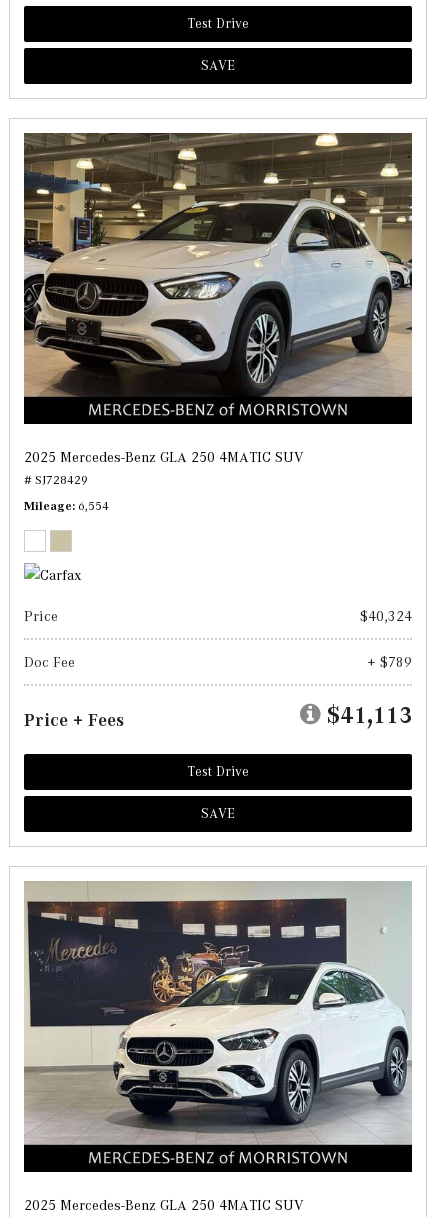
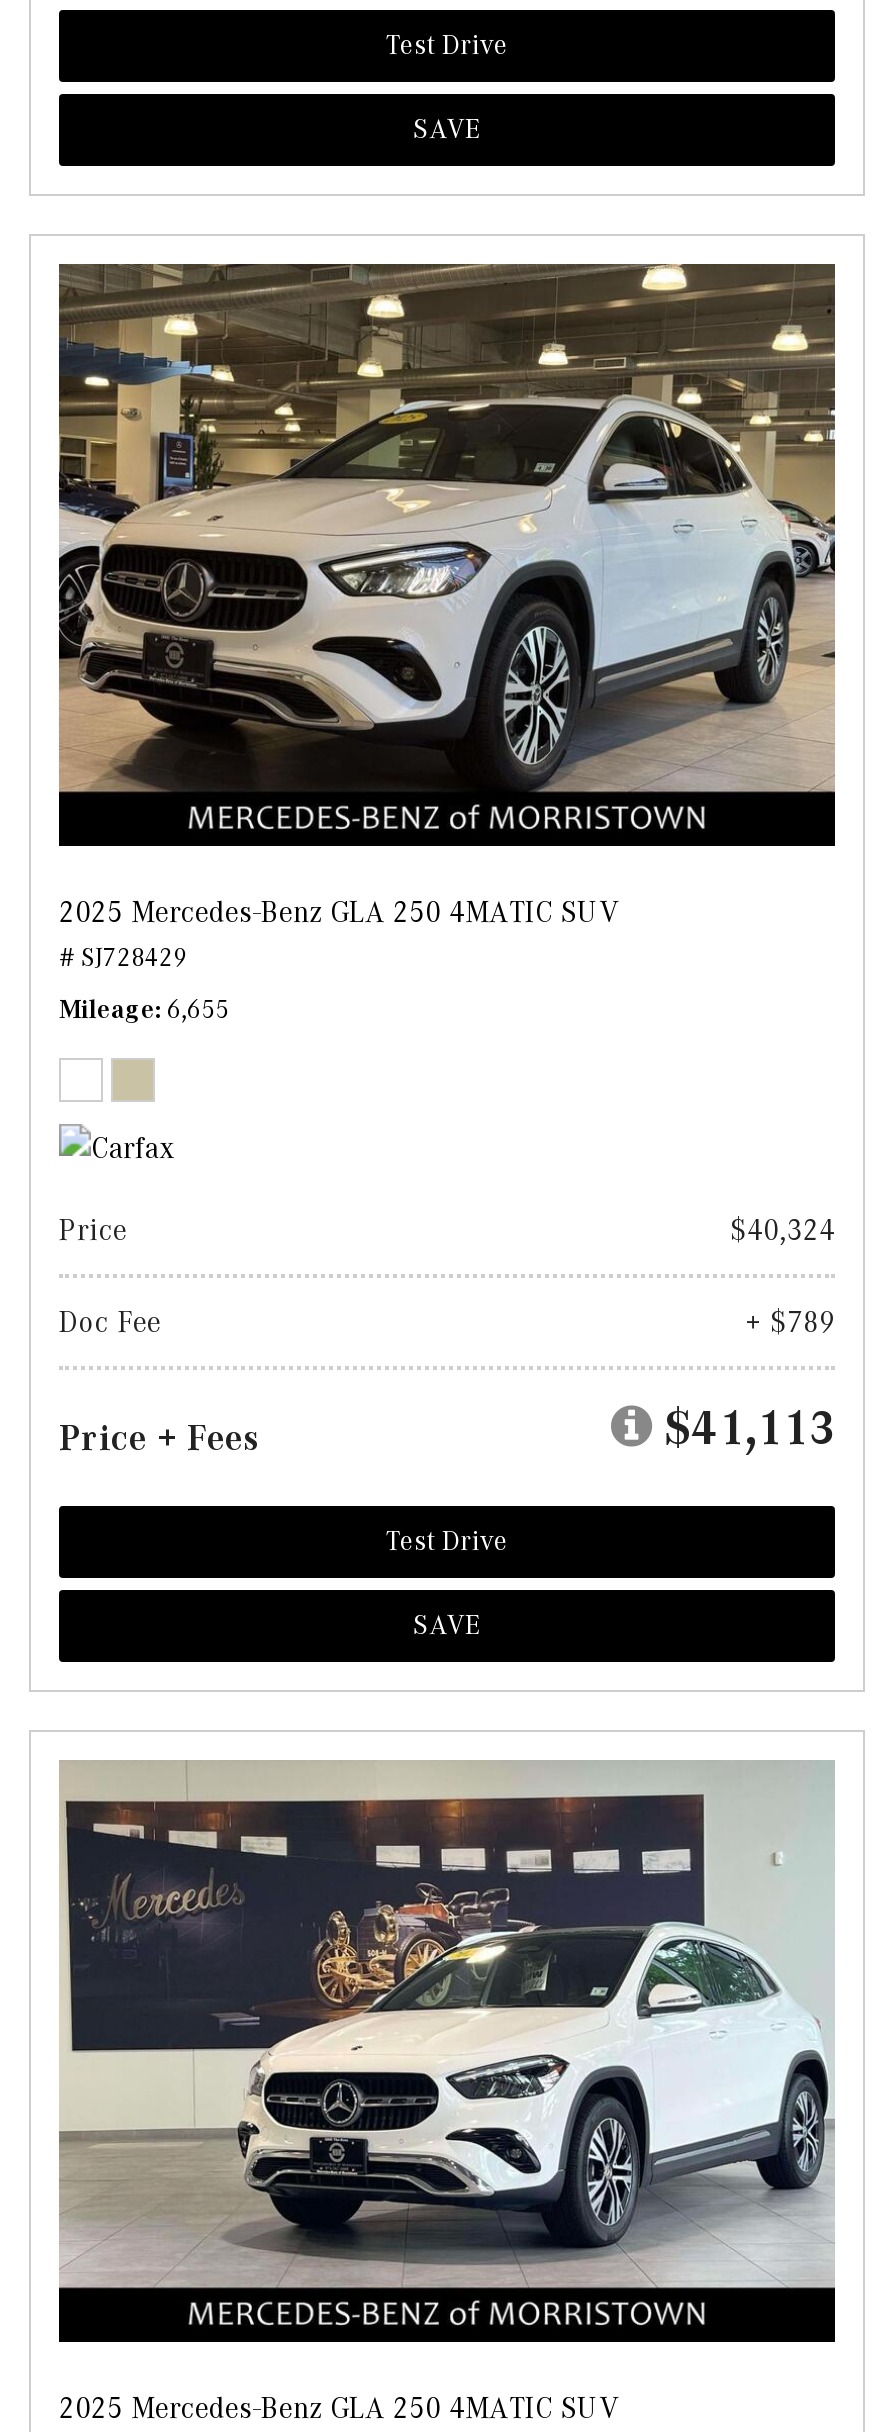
- Mileage 6,554
+ Mileage 6,655
